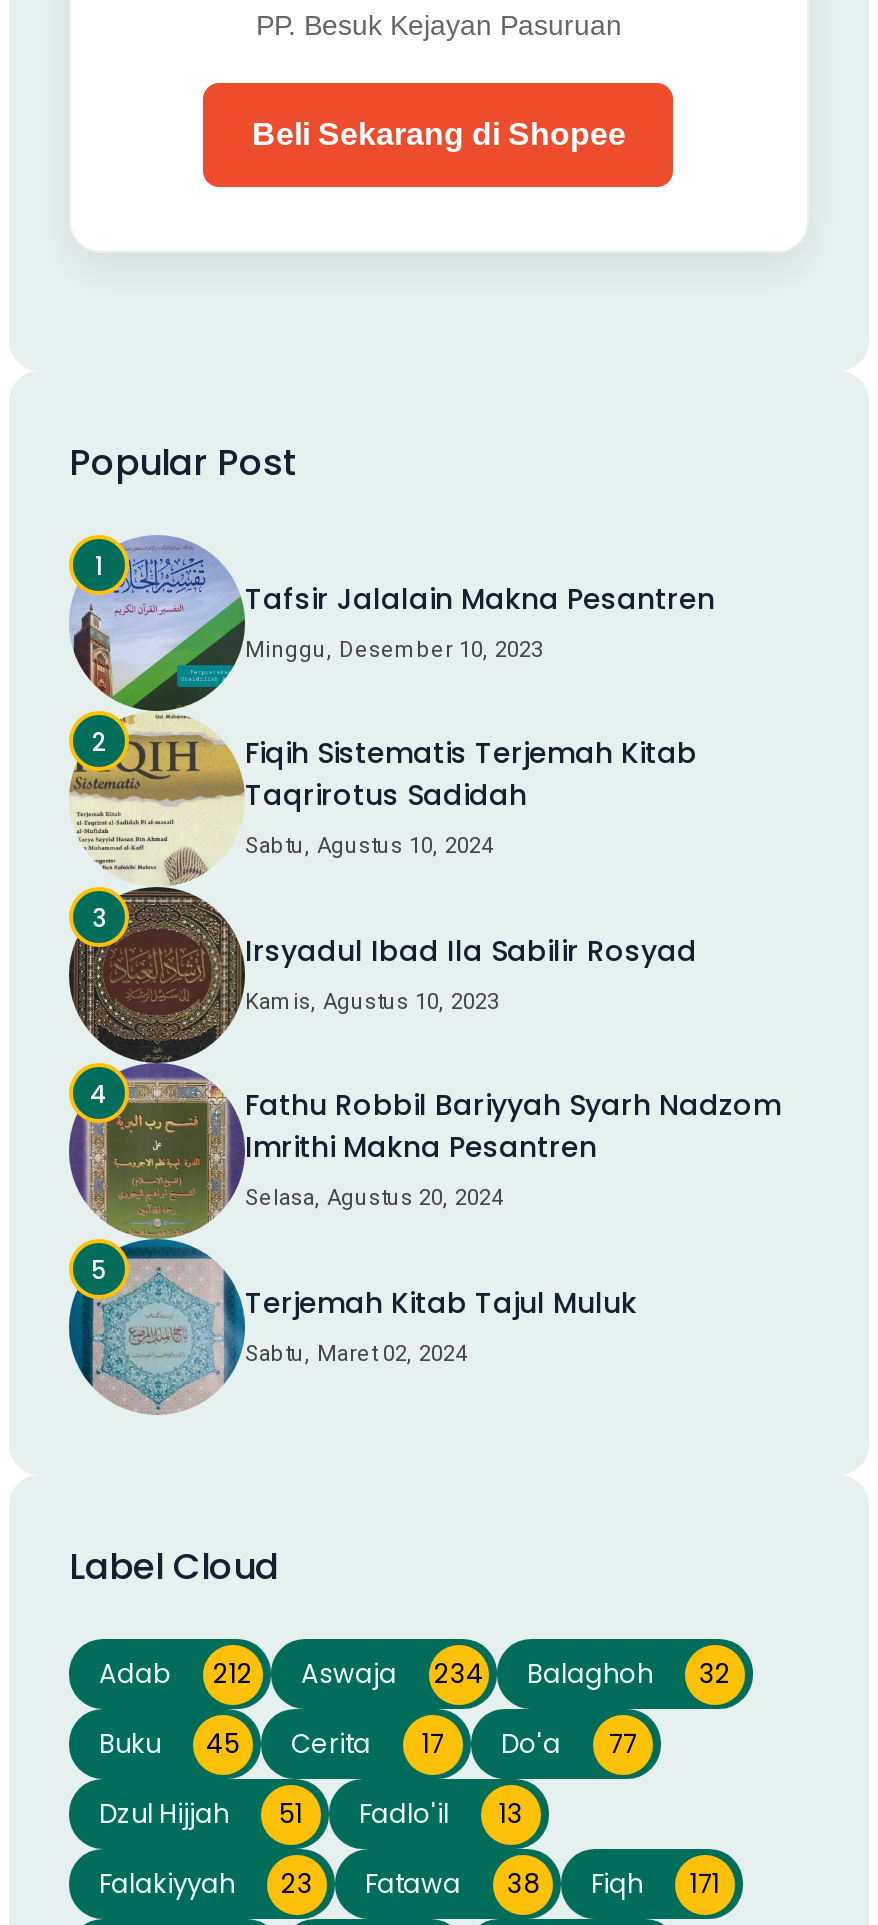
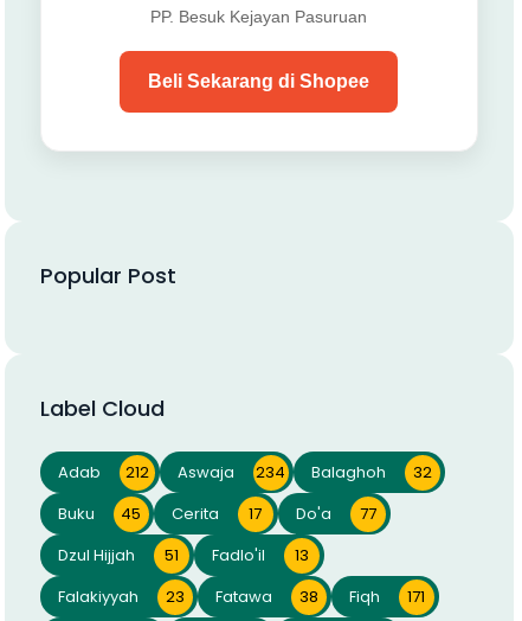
- [image]
- Tafsir Jalalain Makna Pesantren
- Minggu, Desember 10, 2023
- Fiqih Sistematis Terjemah Kitab
- Taqrirotus Sadidah
- Sabtu, Agustus 10, 2024
- Irsyadul Ibad Ila Sabilir Rosyad
- Kamis, Agustus 10, 2023
- Fathu Robbil Bariyyah Syarh Nadzom
- Imrithi Makna Pesantren
- Selasa, Agustus 20, 2024
- Terjemah Kitab Tajul Muluk
- Sabtu, Maret 02, 2024
